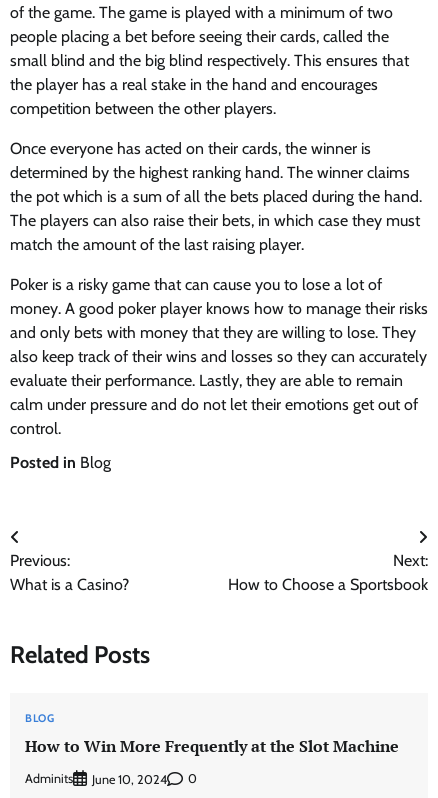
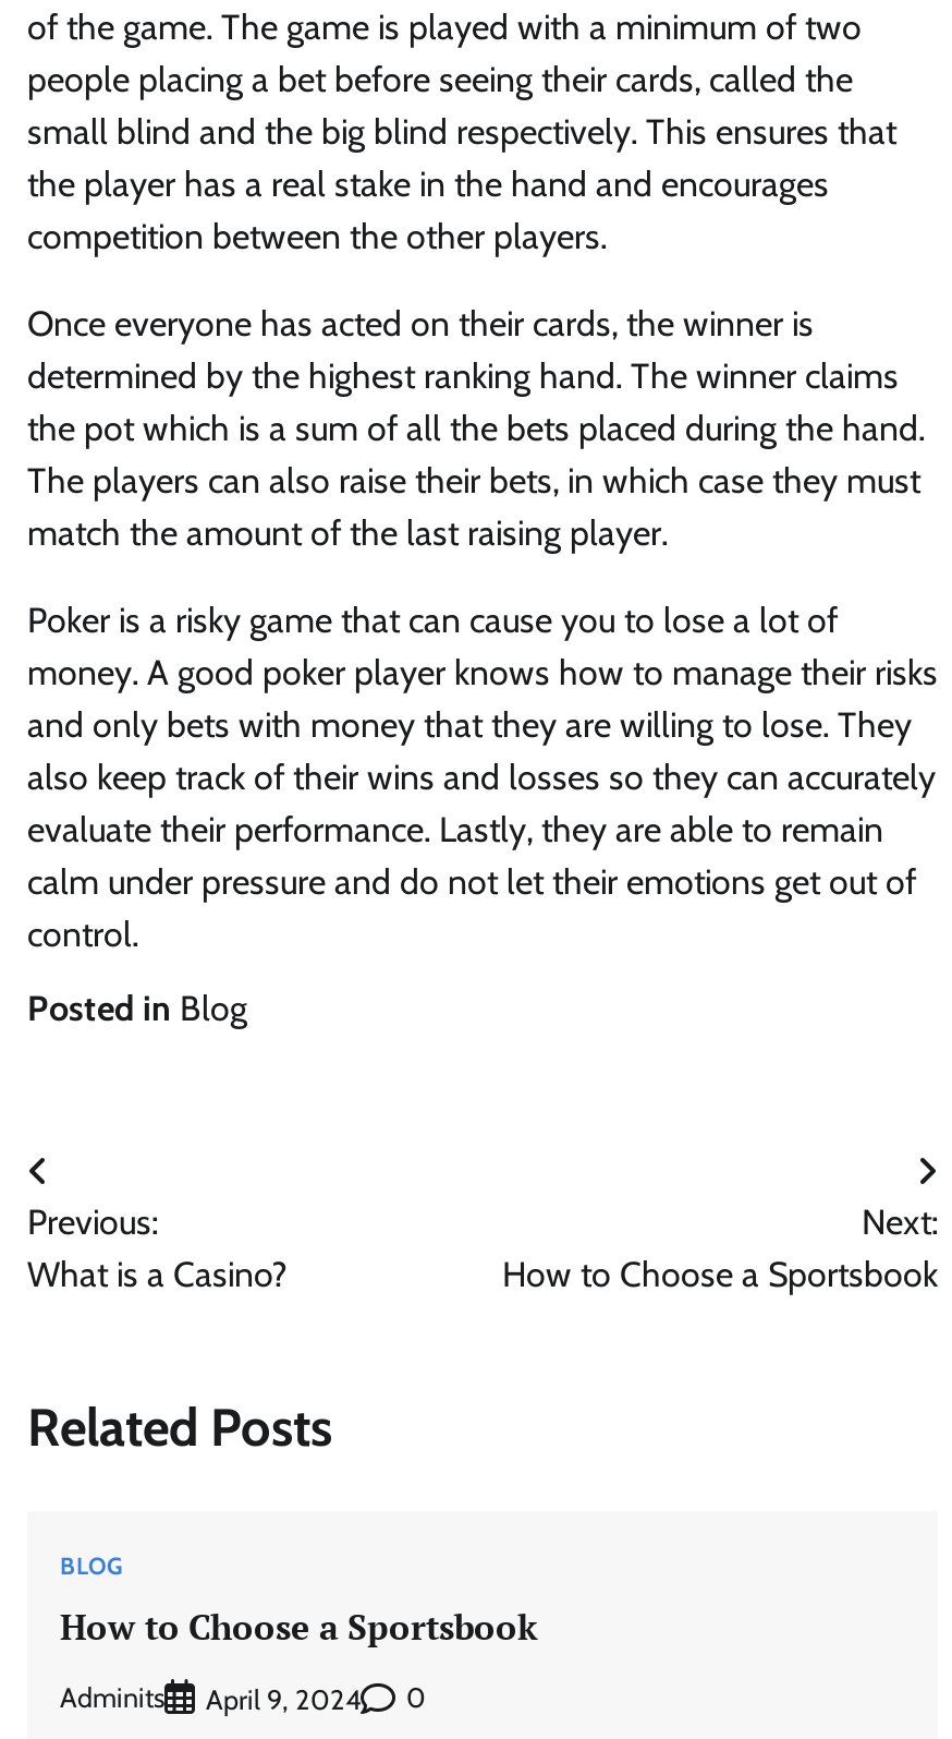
- How to Win More Frequently at the Slot Machine
+ How to Choose a Sportsbook

- June 10, 2024
+ April 9, 2024
